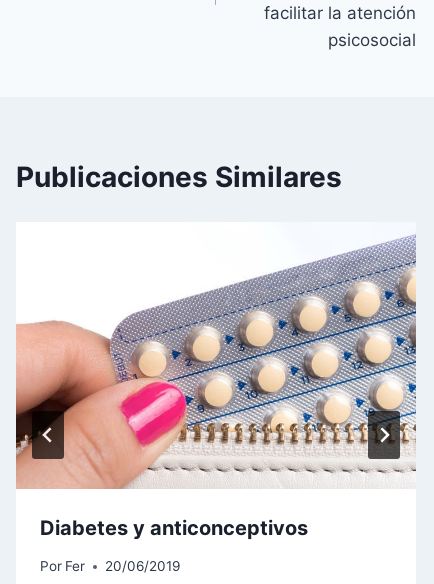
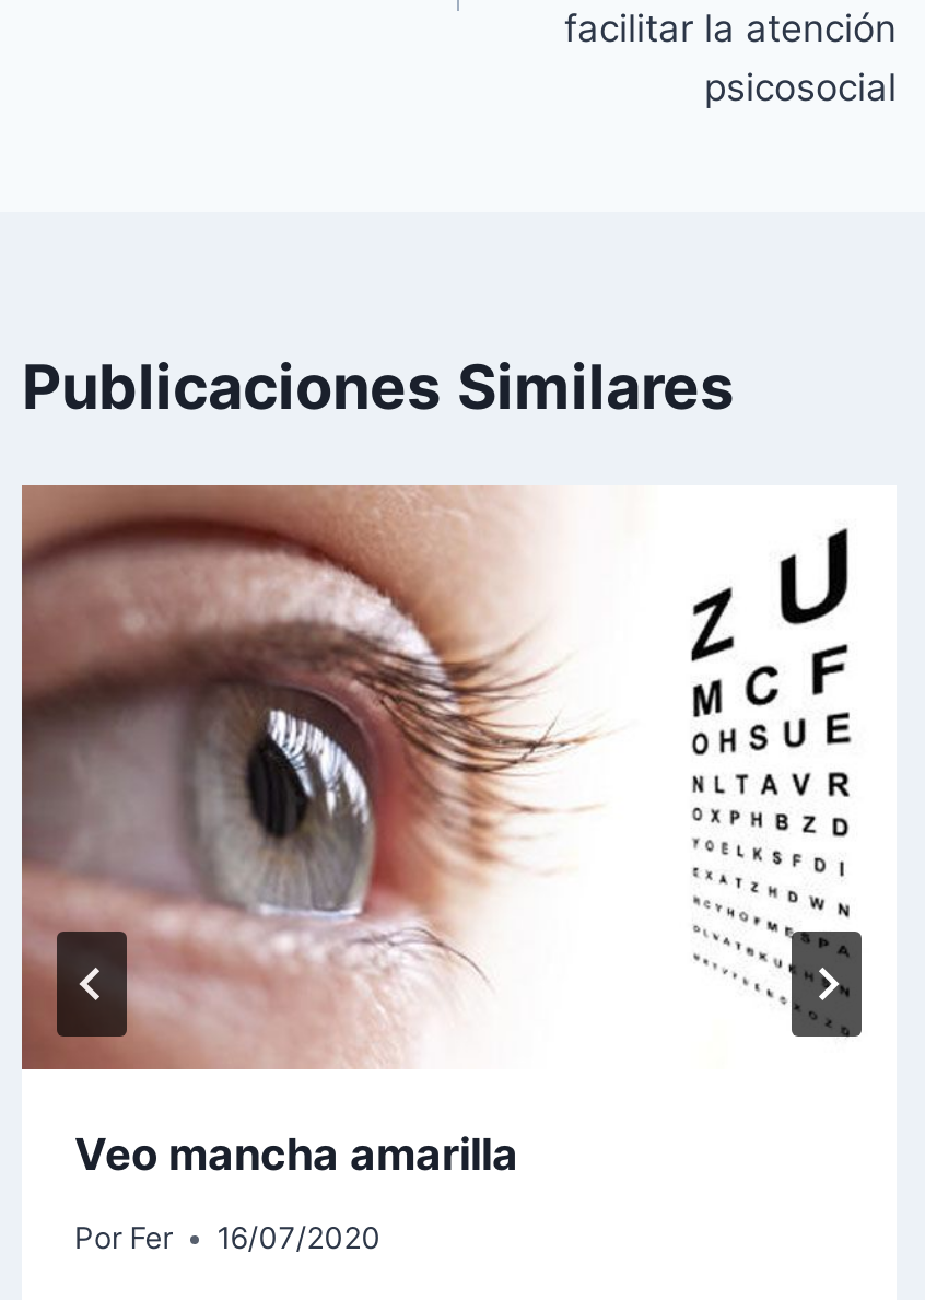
- [image]
- Diabetes y anticonceptivos
+ [image]
+ Veo mancha amarilla

- Por Fer 20/06/2019
+ Por Fer 16/07/2020
